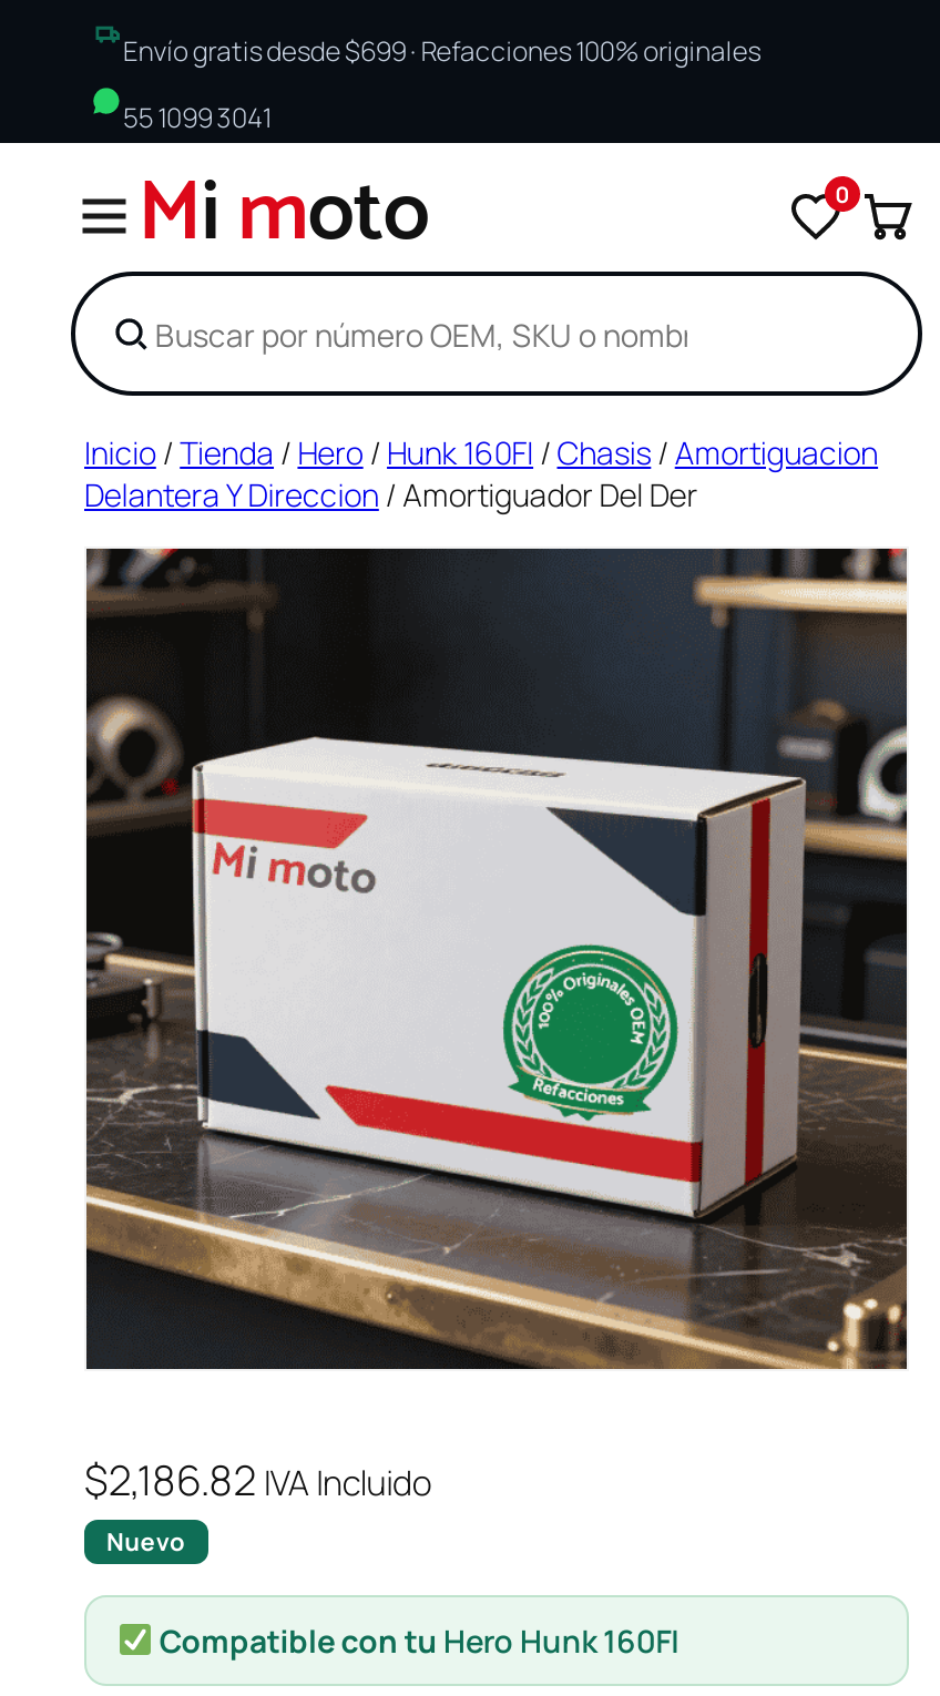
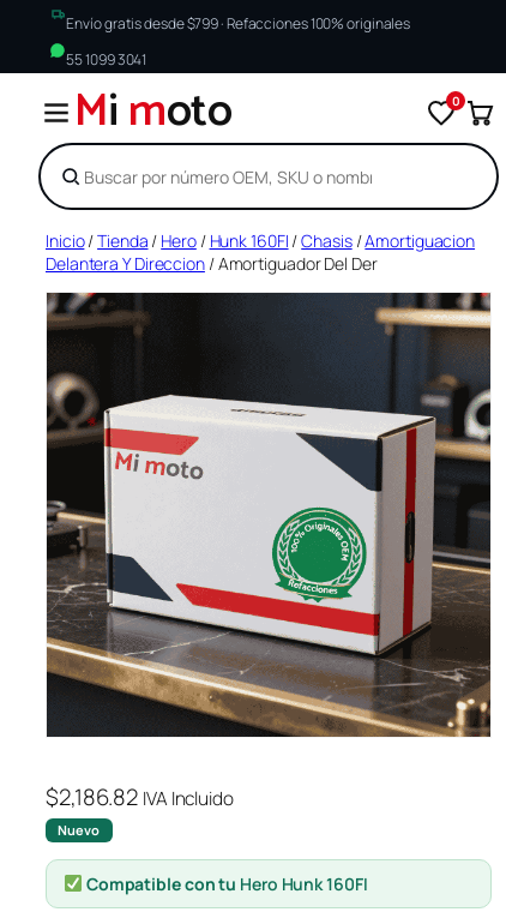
- Envío gratis desde $699 · Refacciones 100% originales
+ Envío gratis desde $799 · Refacciones 100% originales
